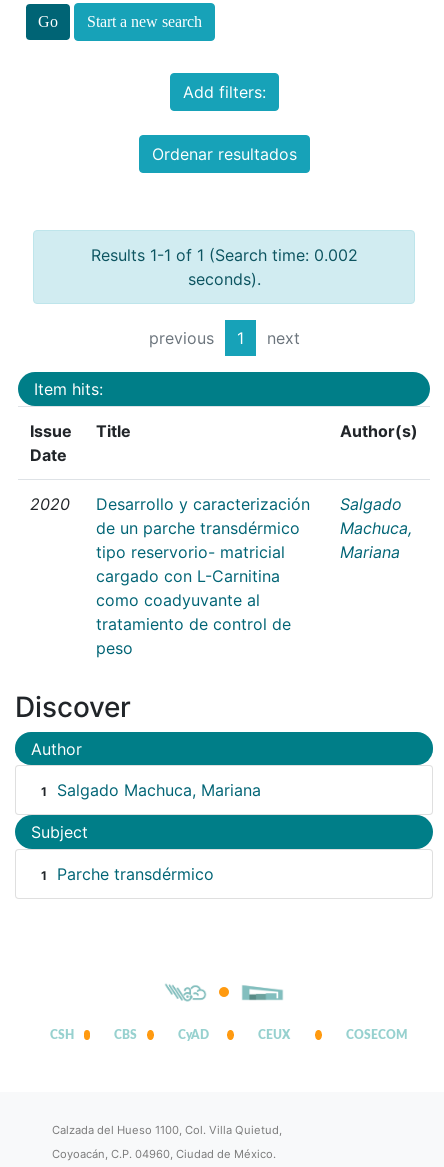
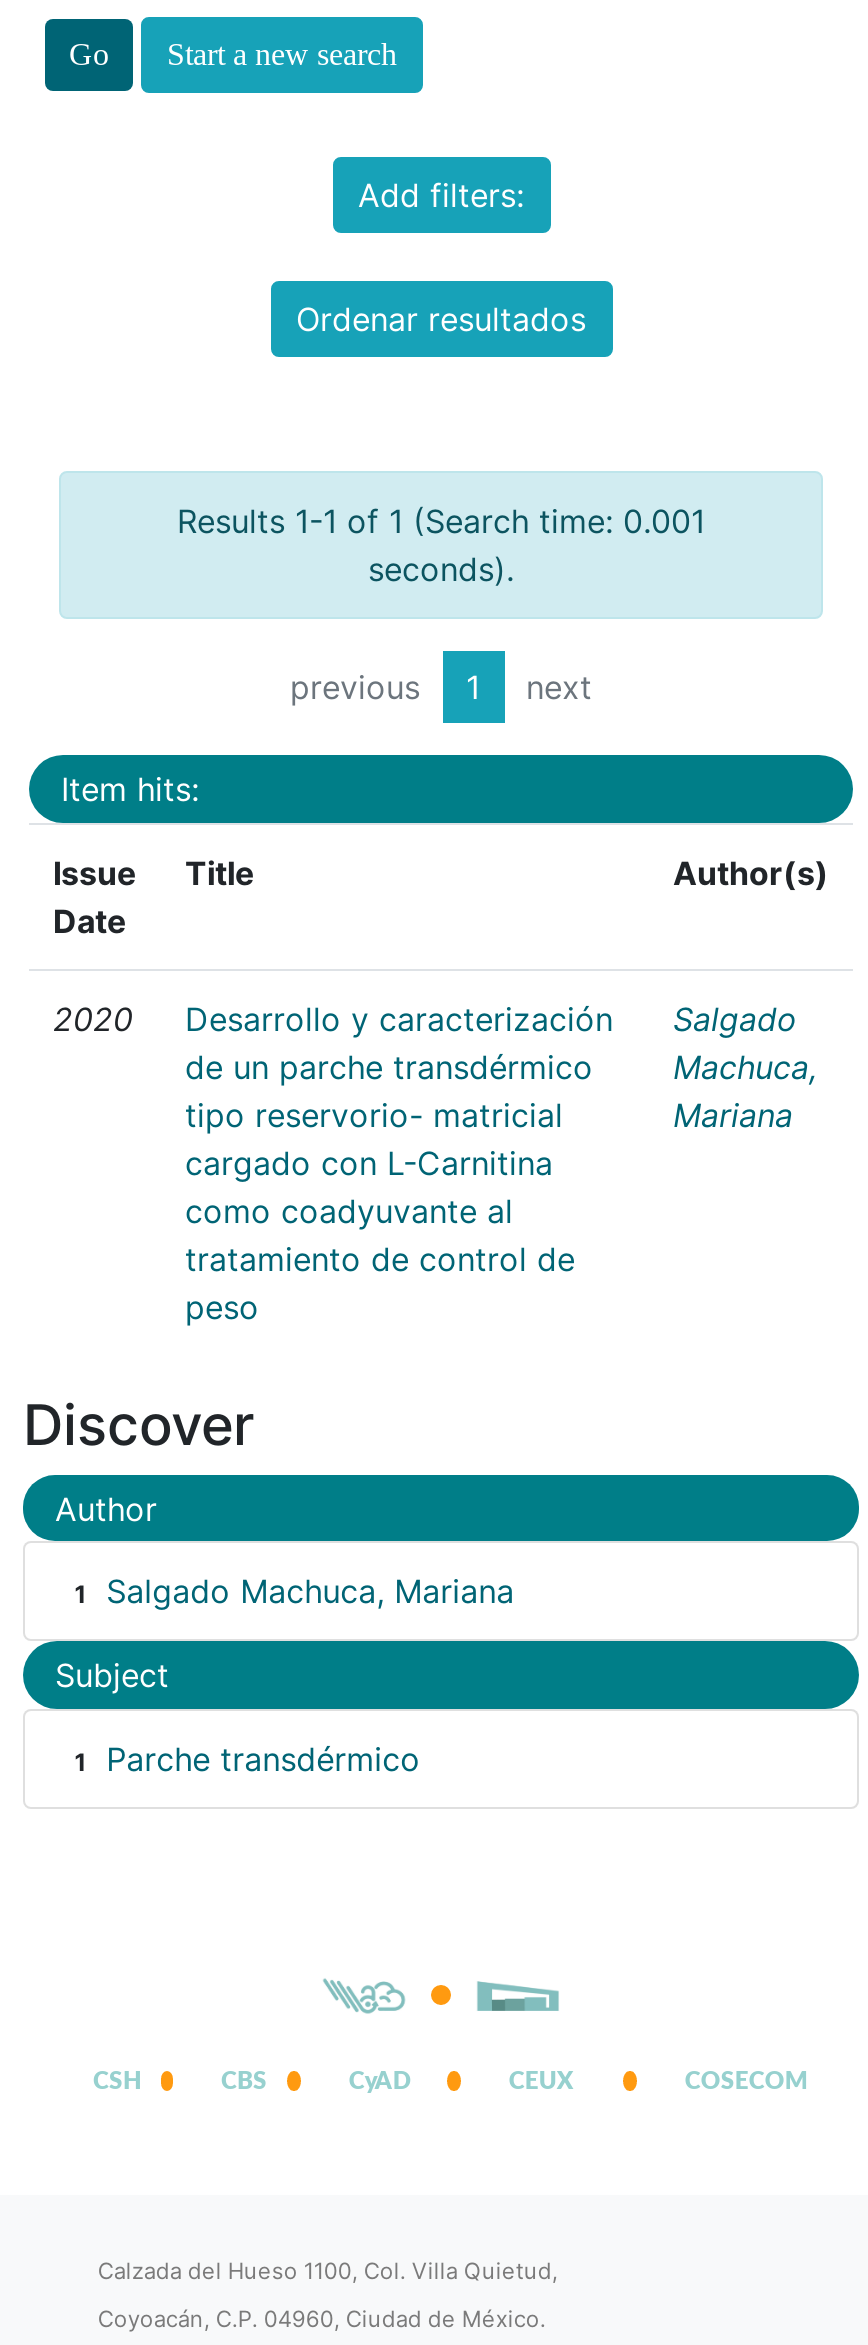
- Results 1-1 of 1 (Search time: 0.002
+ Results 1-1 of 1 (Search time: 0.001
